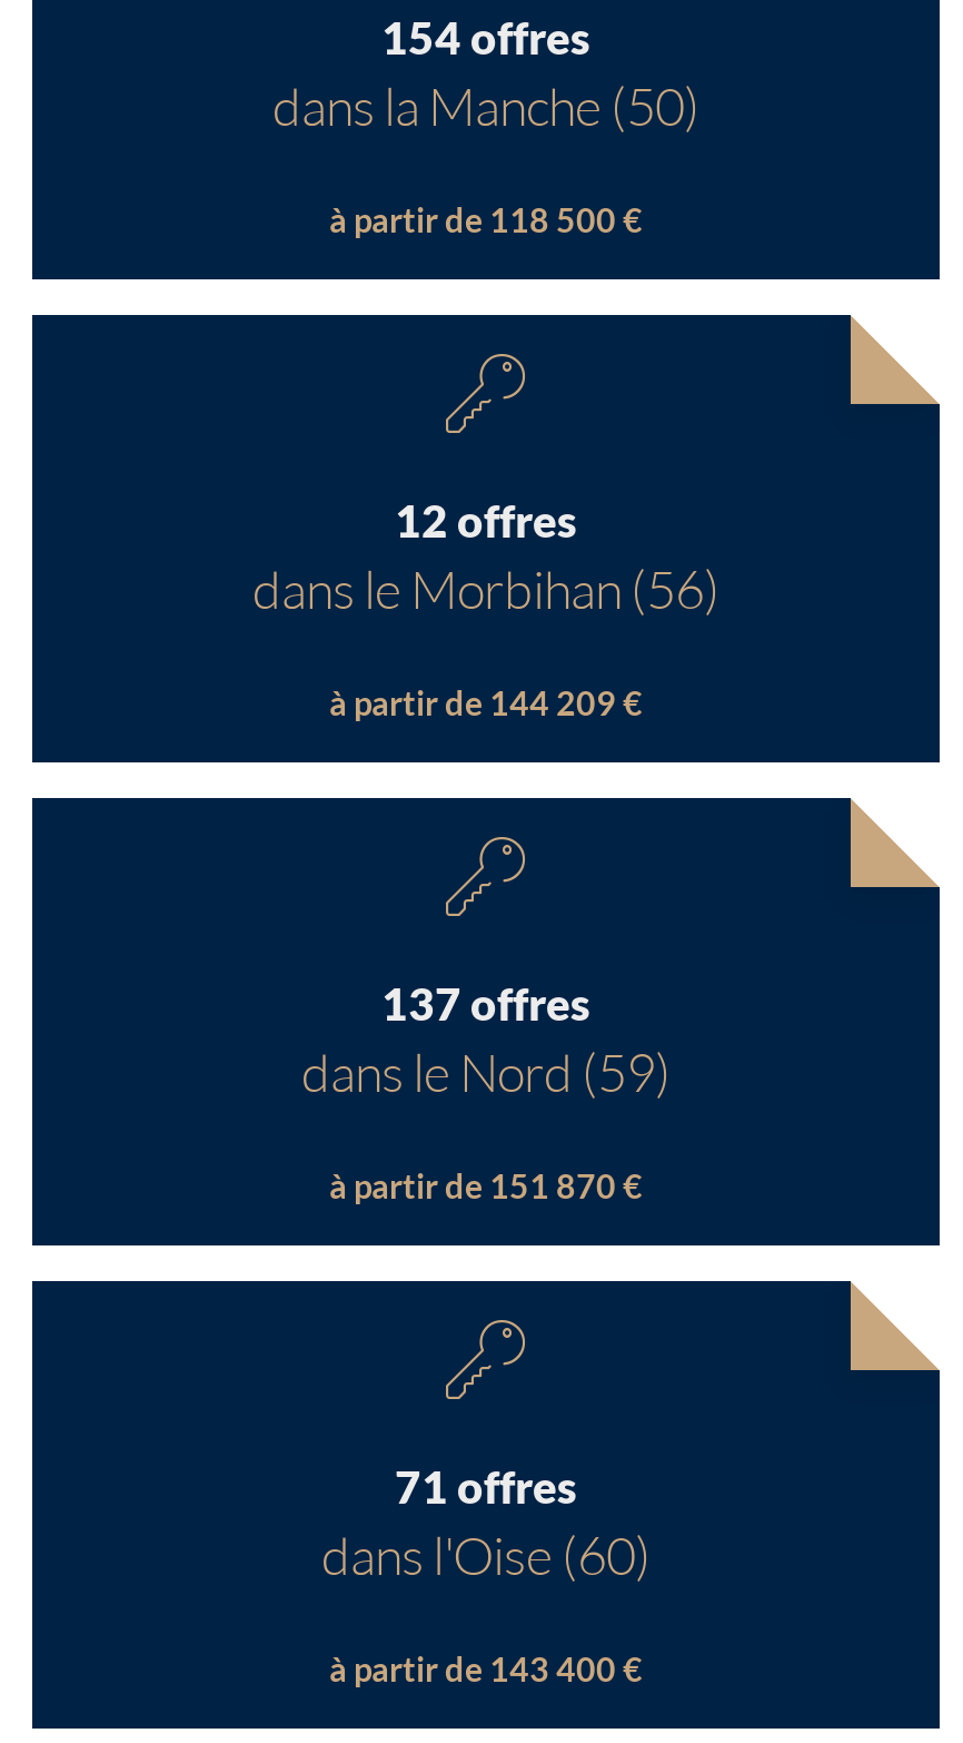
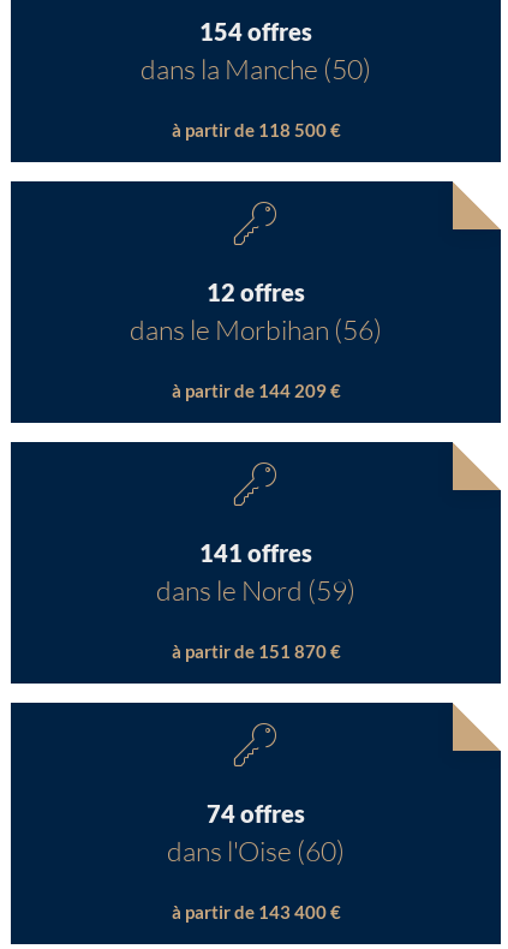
- 137 offres
+ 141 offres

- 71 offres
+ 74 offres
